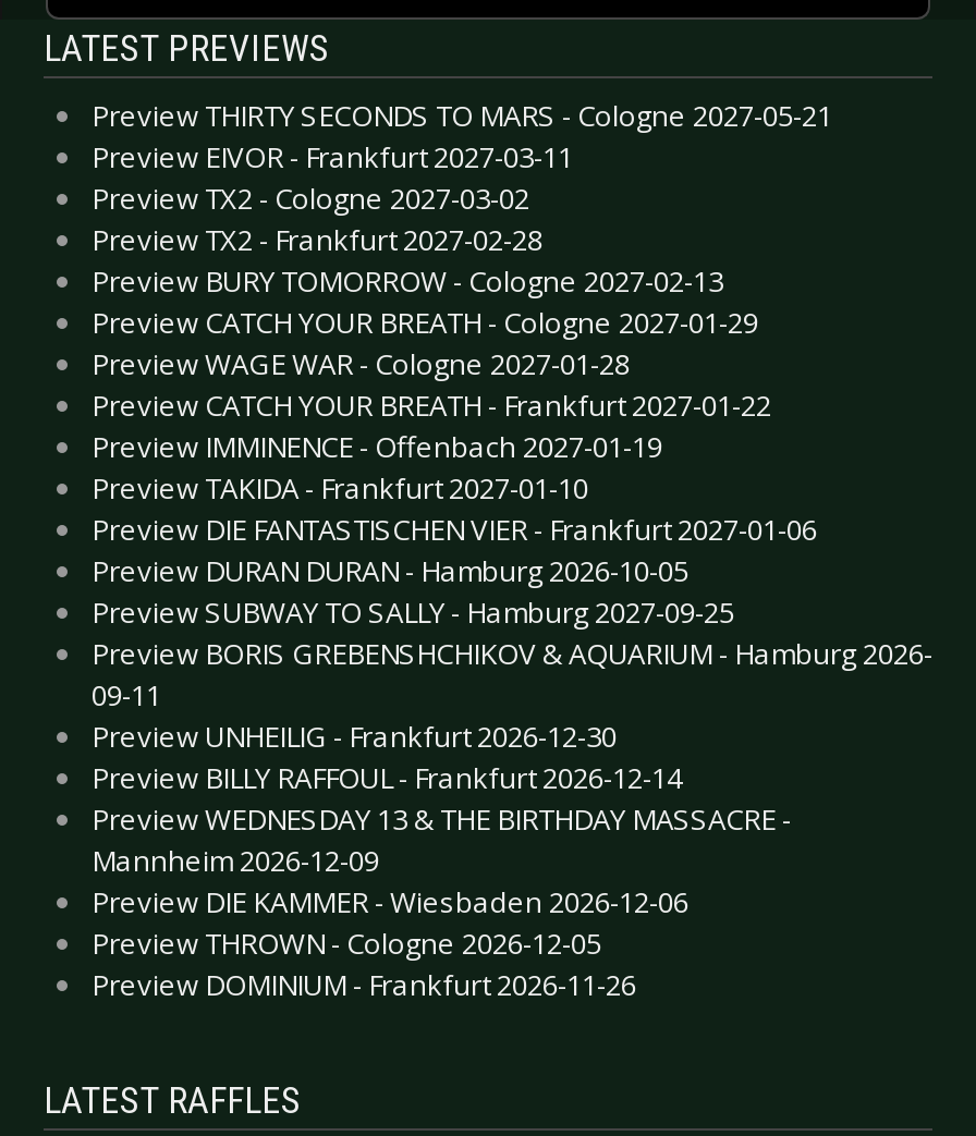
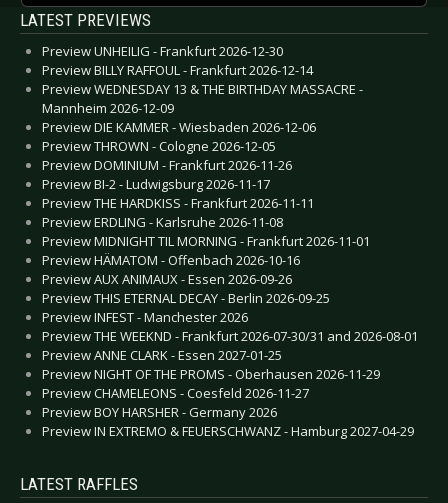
- Preview THIRTY SECONDS TO MARS - Cologne 2027-05-21
- Preview EIVOR - Frankfurt 2027-03-11
- Preview TX2 - Cologne 2027-03-02
- Preview TX2 - Frankfurt 2027-02-28
- Preview BURY TOMORROW - Cologne 2027-02-13
- Preview CATCH YOUR BREATH - Cologne 2027-01-29
- Preview WAGE WAR - Cologne 2027-01-28
- Preview CATCH YOUR BREATH - Frankfurt 2027-01-22
- Preview IMMINENCE - Offenbach 2027-01-19
- Preview TAKIDA - Frankfurt 2027-01-10
- Preview DIE FANTASTISCHEN VIER - Frankfurt 2027-01-06
- Preview DURAN DURAN - Hamburg 2026-10-05
- Preview SUBWAY TO SALLY - Hamburg 2027-09-25
- Preview BORIS GREBENSHCHIKOV & AQUARIUM - Hamburg 2026-
- 09-11

moved up: Preview UNHEILIG - Frankfurt 2026-12-30 | Preview BILLY RAFFOUL - Frankfurt 2026-12-14 | Preview WEDNESDAY 13 & THE BIRTHDAY MASSACRE - | Mannheim 2026-12-09 | Preview DIE KAMMER - Wiesbaden 2026-12-06 | Preview THROWN - Cologne 2026-12-05 | Preview DOMINIUM - Frankfurt 2026-11-26

+ Preview BI-2 - Ludwigsburg 2026-11-17
+ Preview THE HARDKISS - Frankfurt 2026-11-11
+ Preview ERDLING - Karlsruhe 2026-11-08
+ Preview MIDNIGHT TIL MORNING - Frankfurt 2026-11-01
+ Preview HÄMATOM - Offenbach 2026-10-16
+ Preview AUX ANIMAUX - Essen 2026-09-26
+ Preview THIS ETERNAL DECAY - Berlin 2026-09-25
+ Preview INFEST - Manchester 2026
+ Preview THE WEEKND - Frankfurt 2026-07-30/31 and 2026-08-01
+ Preview ANNE CLARK - Essen 2027-01-25
+ Preview NIGHT OF THE PROMS - Oberhausen 2026-11-29
+ Preview CHAMELEONS - Coesfeld 2026-11-27
+ Preview BOY HARSHER - Germany 2026
+ Preview IN EXTREMO & FEUERSCHWANZ - Hamburg 2027-04-29
